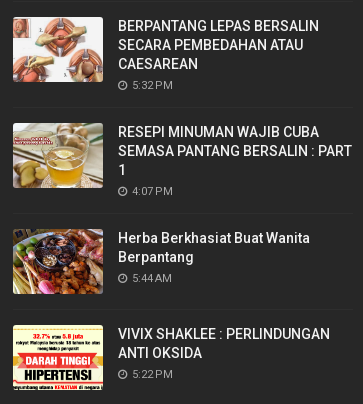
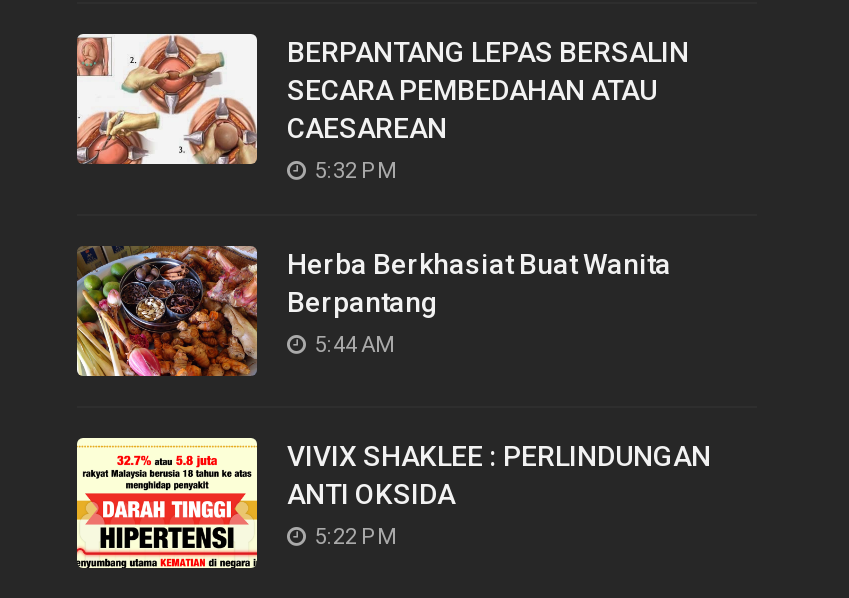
- [image]
- RESEPI MINUMAN WAJIB CUBA
- SEMASA PANTANG BERSALIN : PART
- 1
- 4:07 PM
